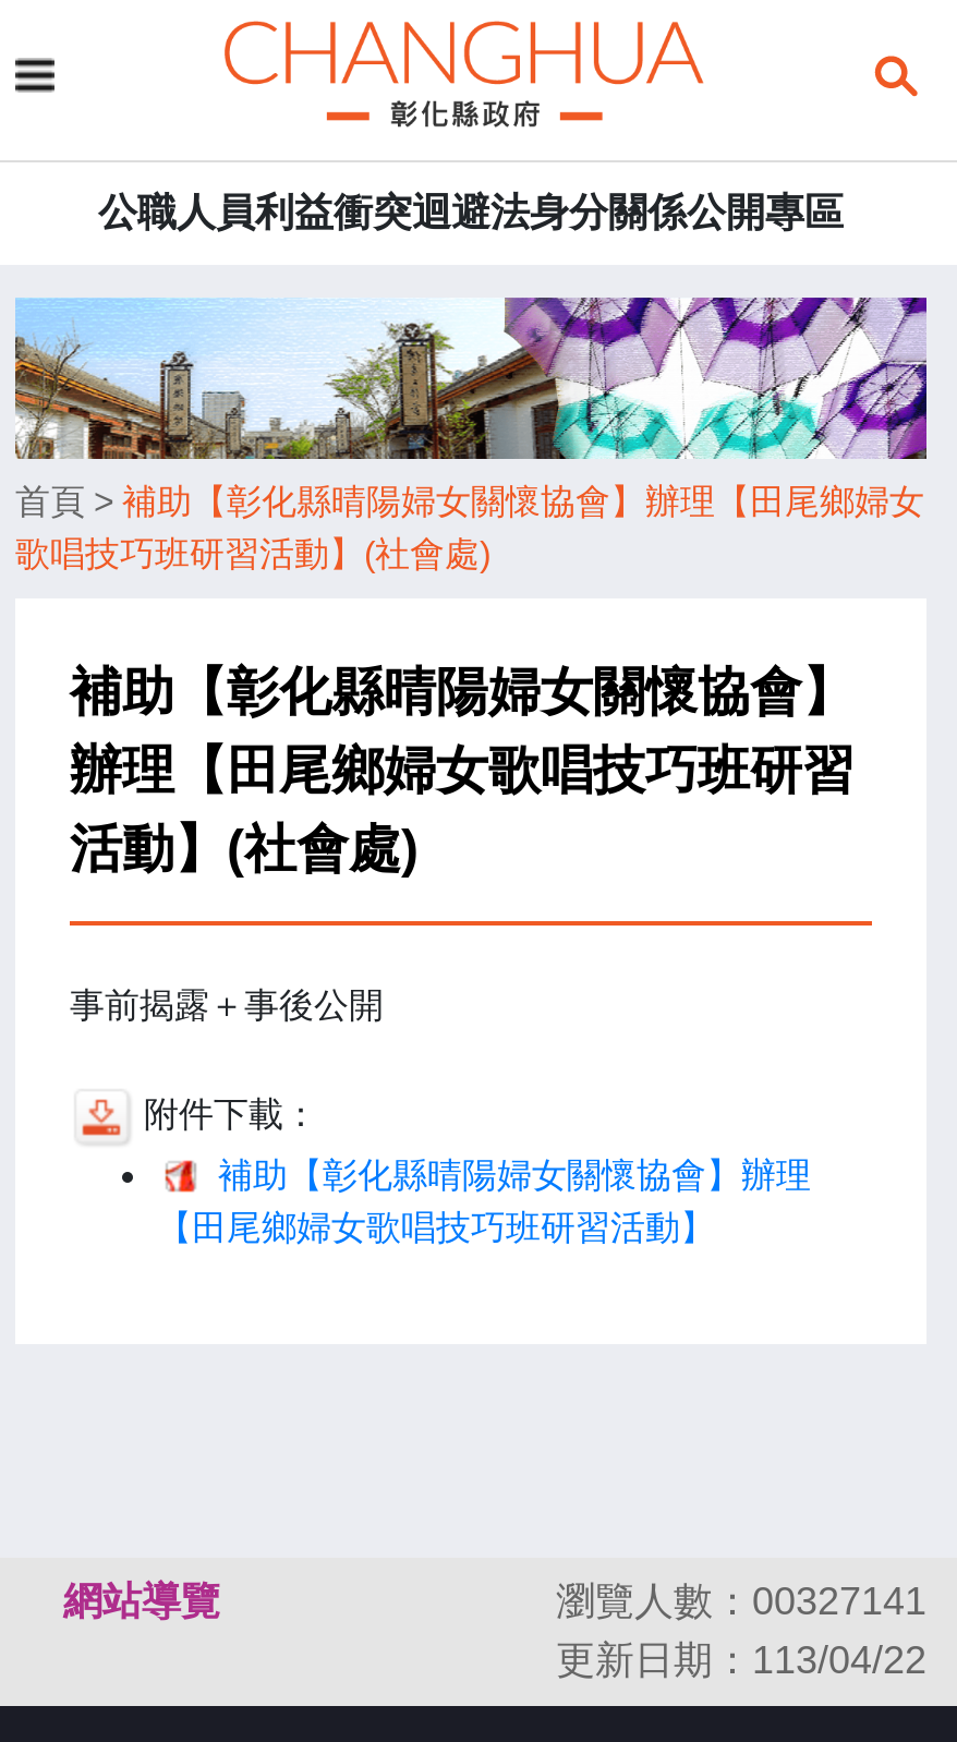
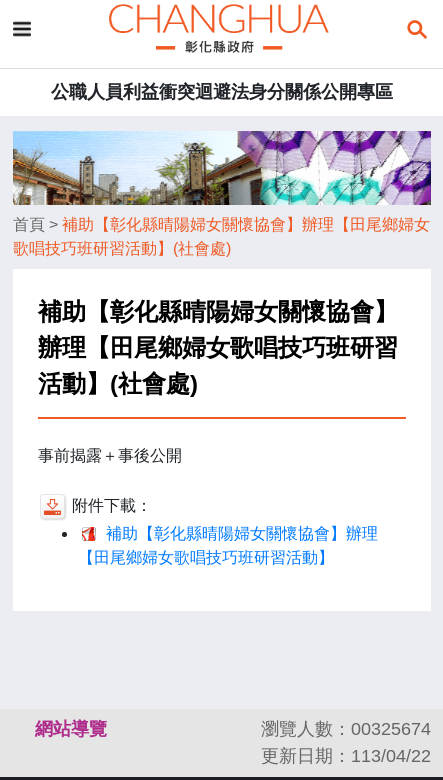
- 瀏覽人數：00327141
+ 瀏覽人數：00325674
